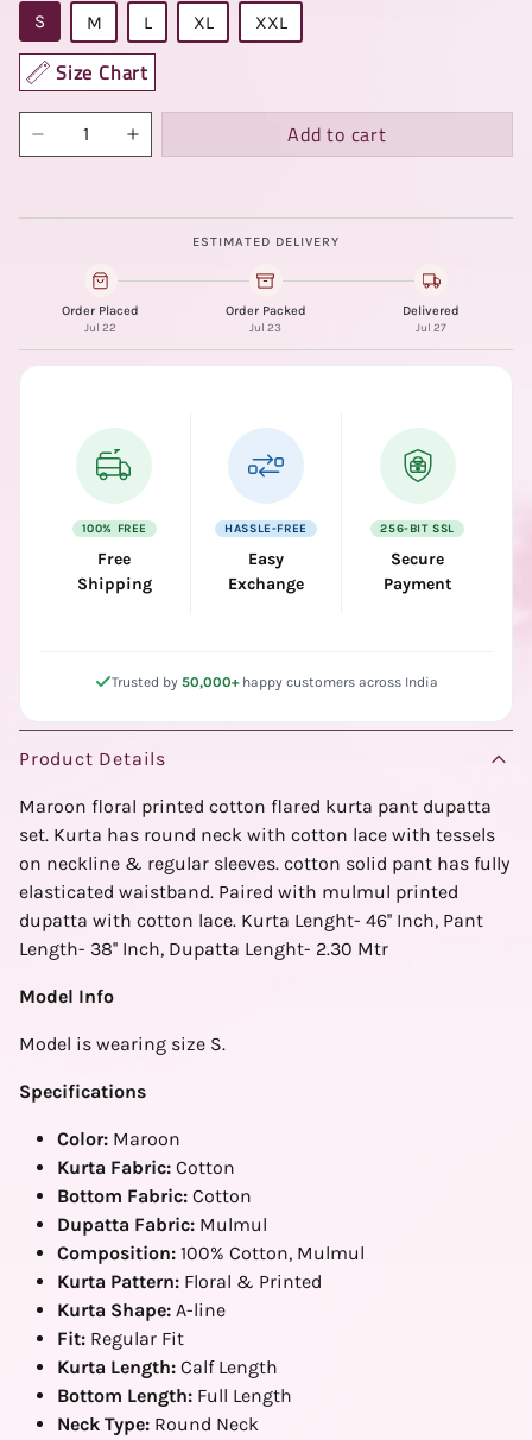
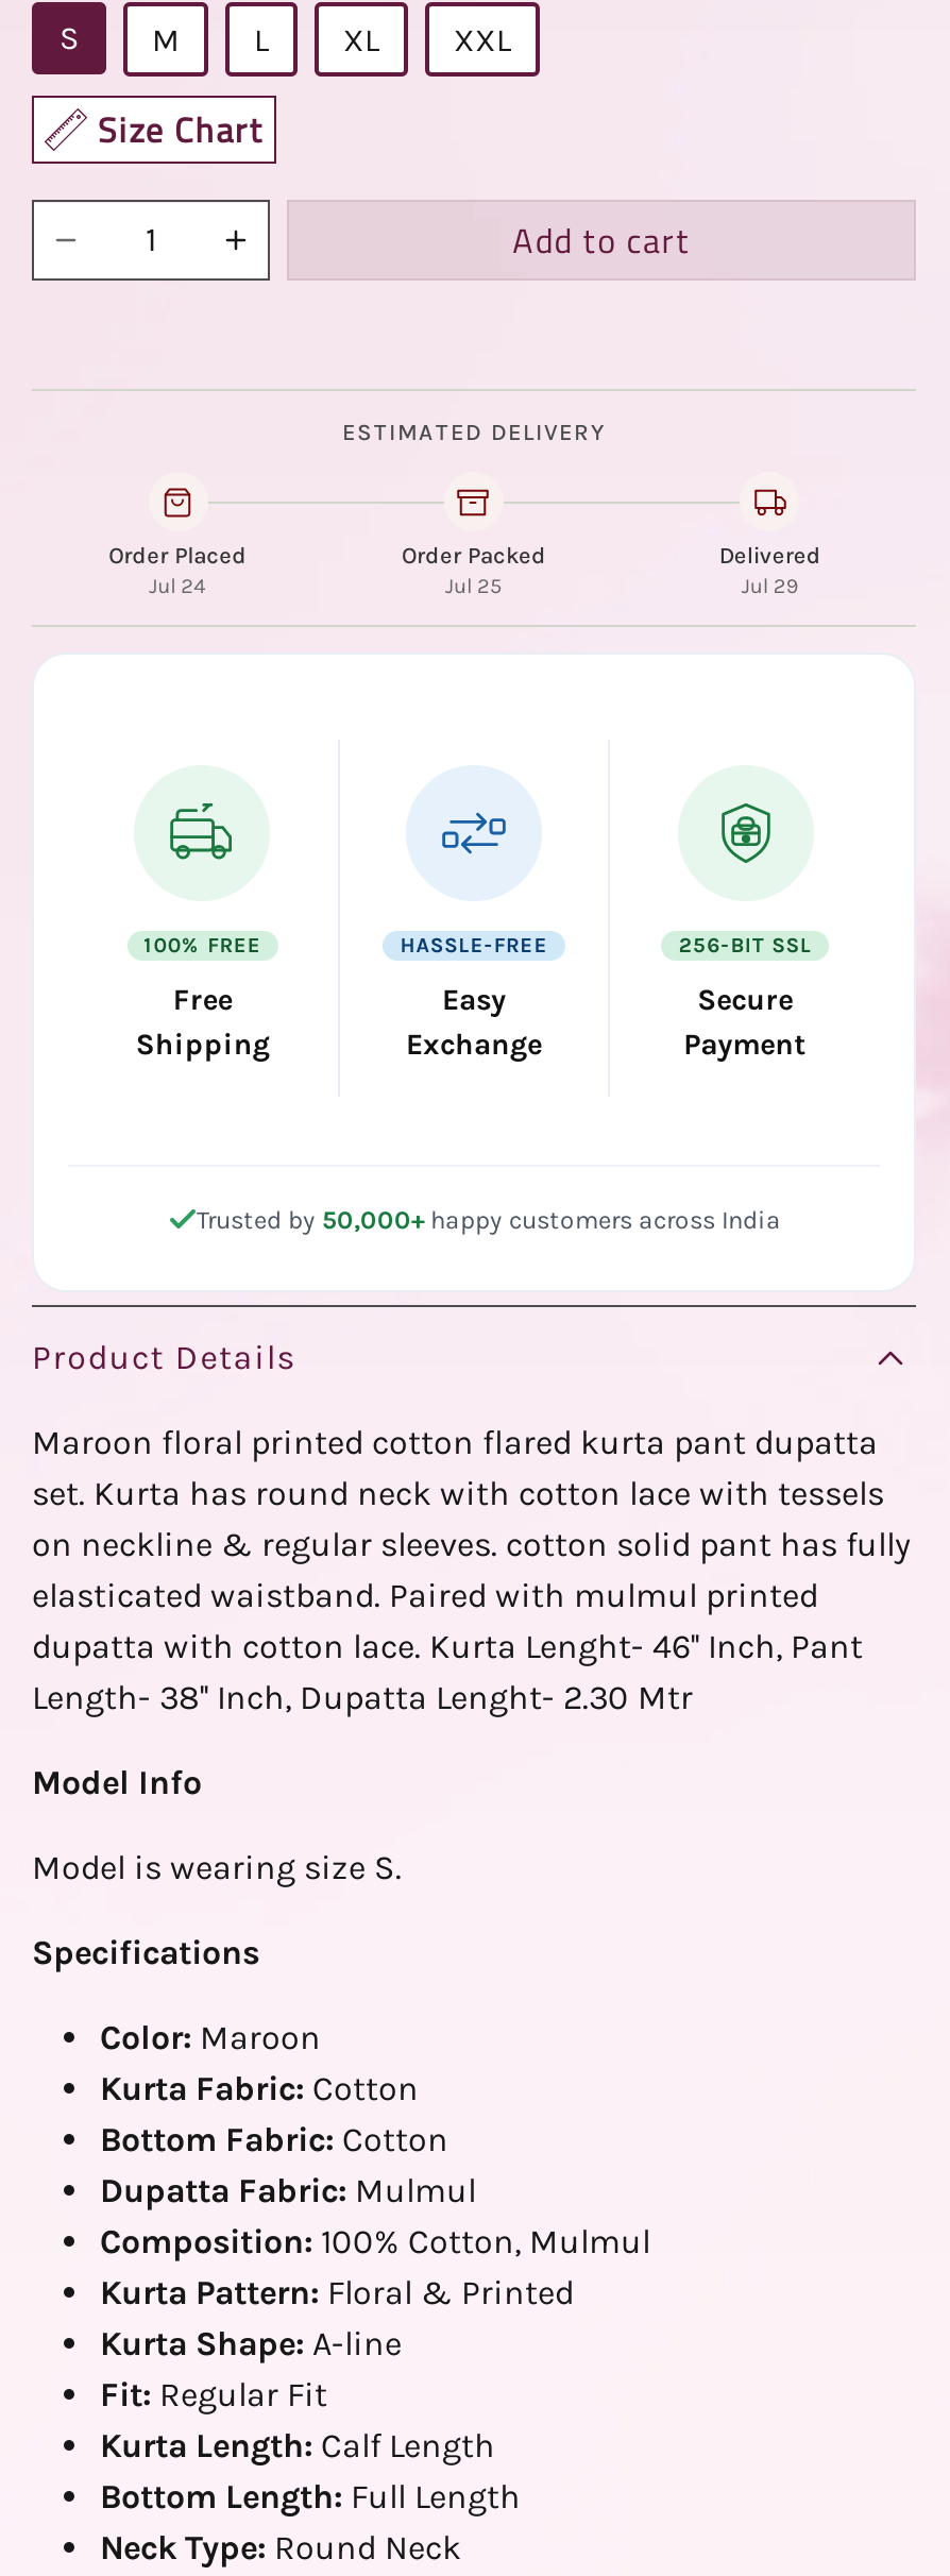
- Jul 22
+ Jul 24

- Jul 23
+ Jul 25

- Jul 27
+ Jul 29
